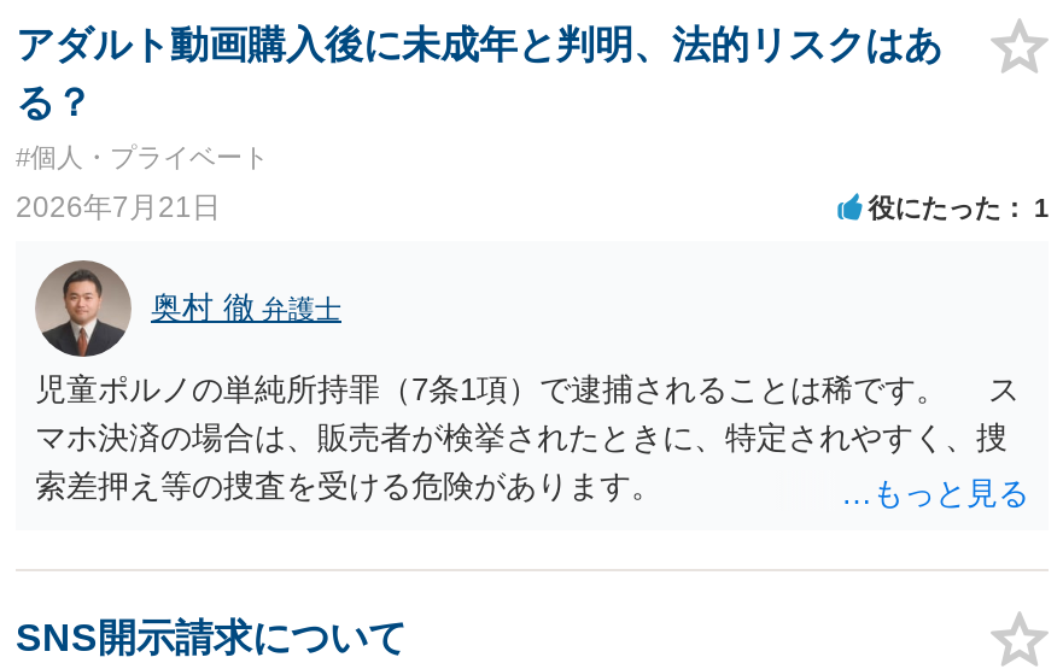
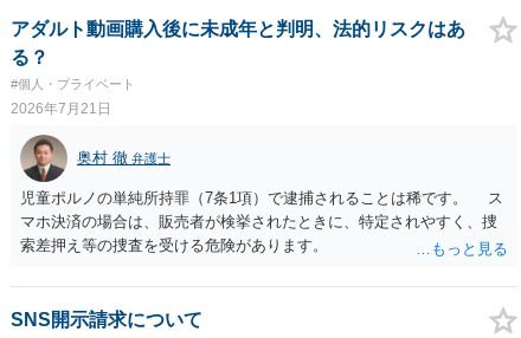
- 役にたった
- 1
